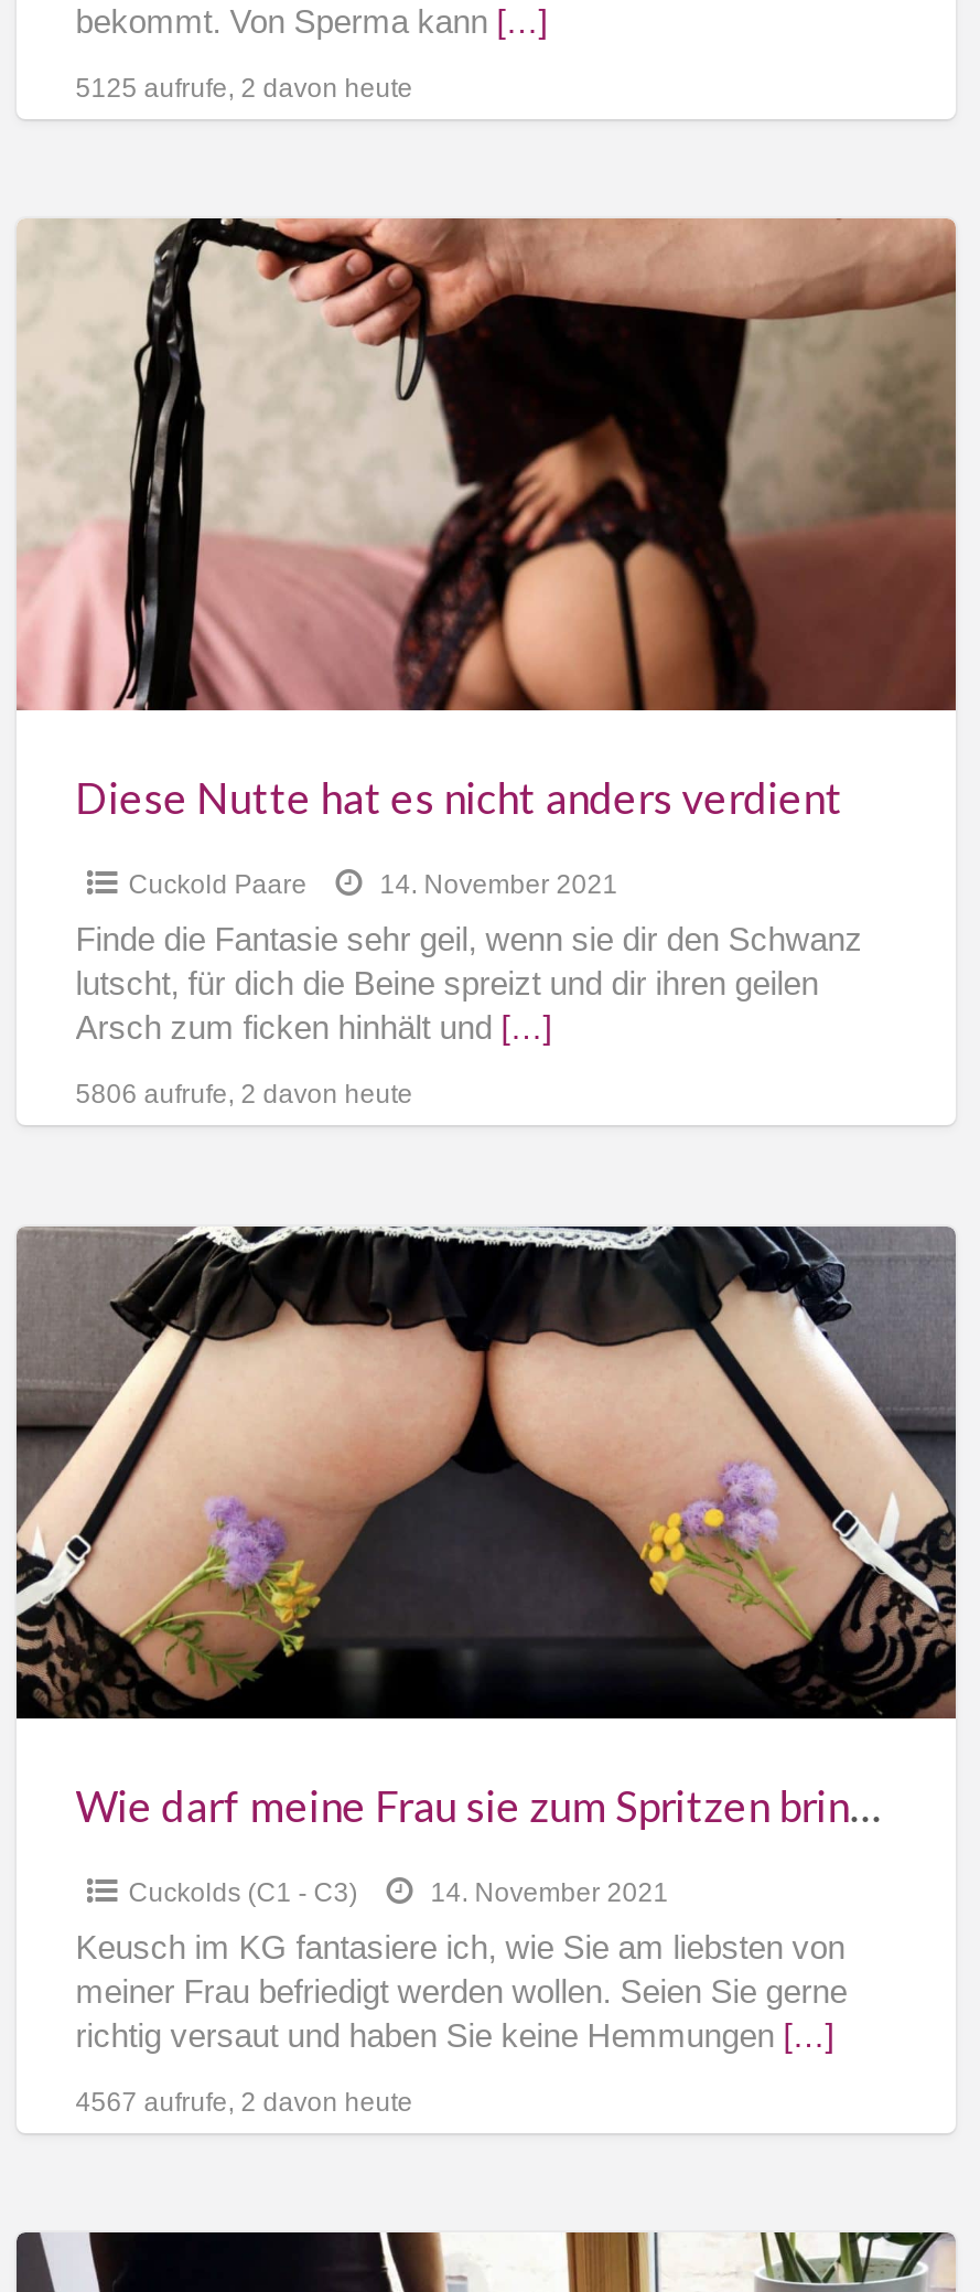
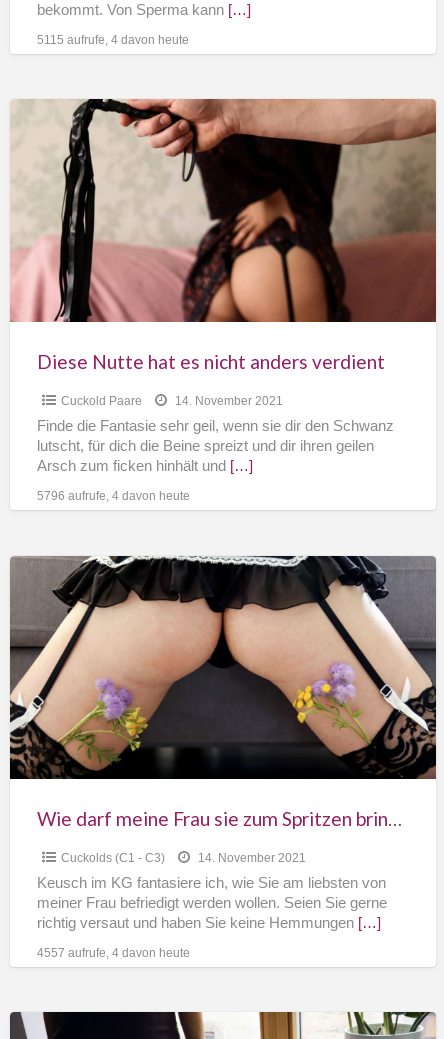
- 5125 aufrufe, 2 davon heute
+ 5115 aufrufe, 4 davon heute

- 5806 aufrufe, 2 davon heute
+ 5796 aufrufe, 4 davon heute

- 4567 aufrufe, 2 davon heute
+ 4557 aufrufe, 4 davon heute
